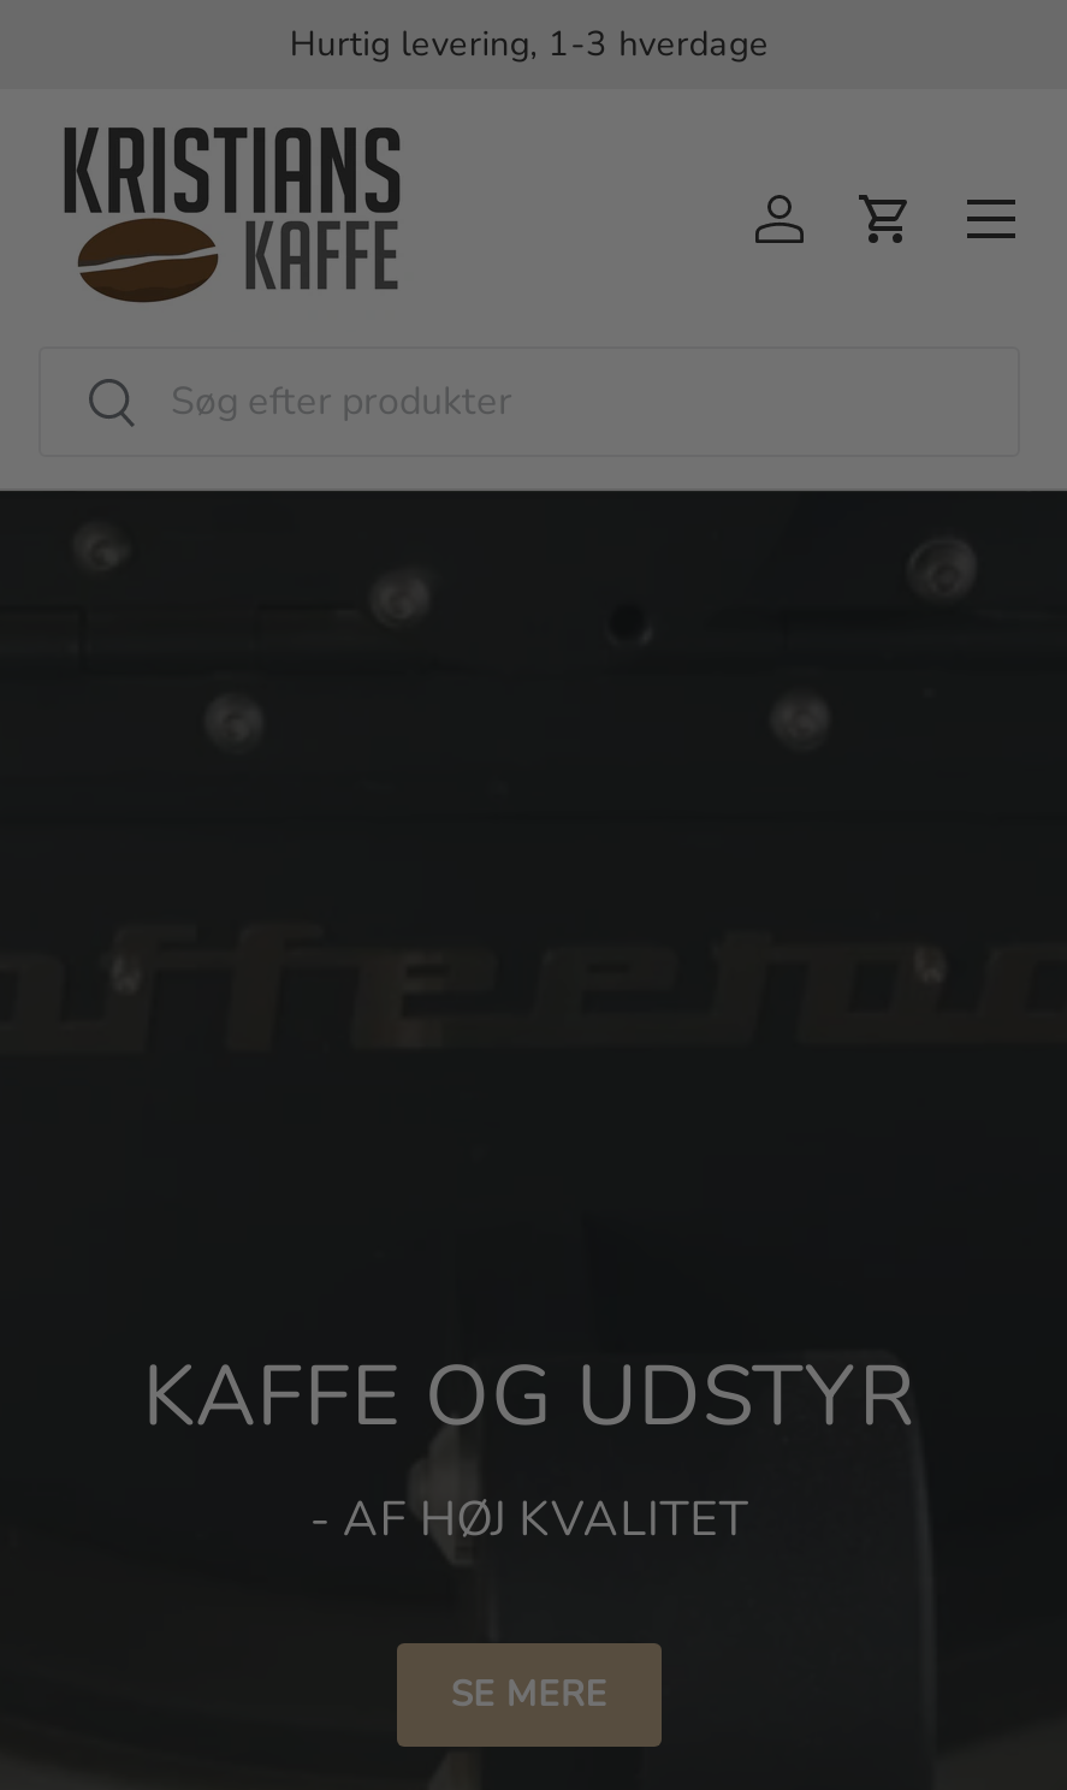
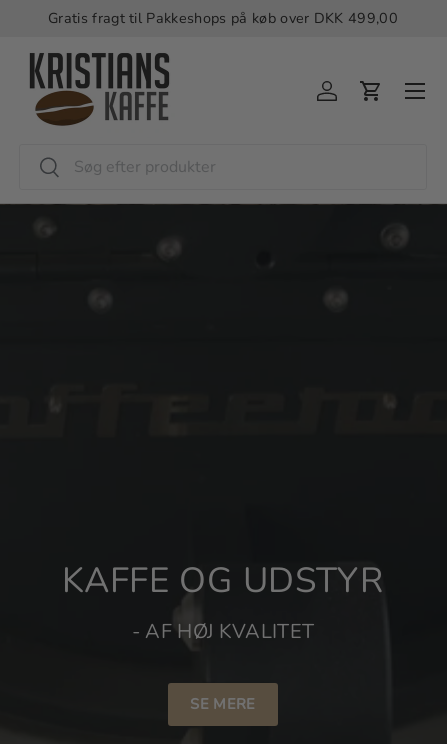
- Hurtig levering, 1-3 hverdage
+ Gratis fragt til Pakkeshops på køb over DKK 499,00
